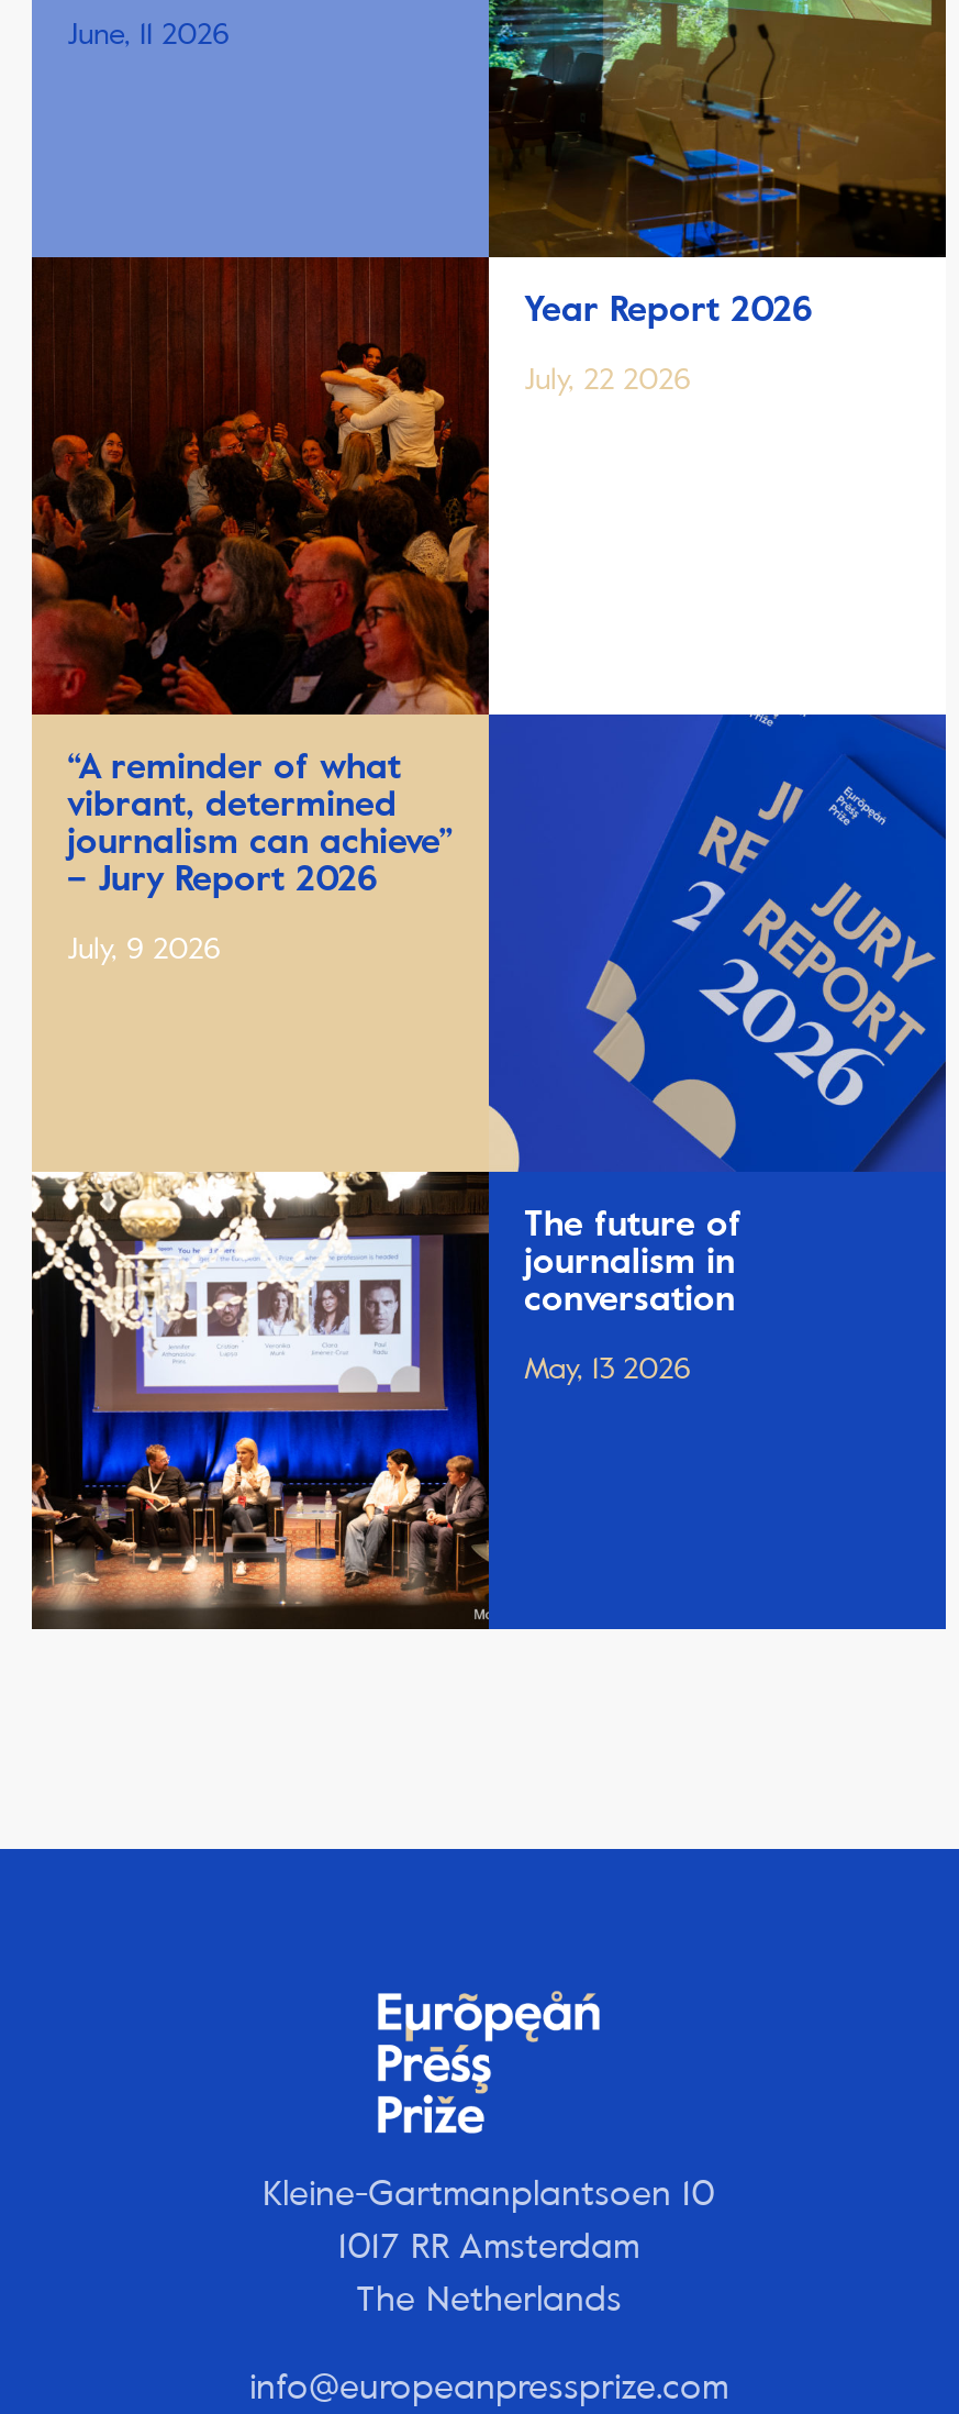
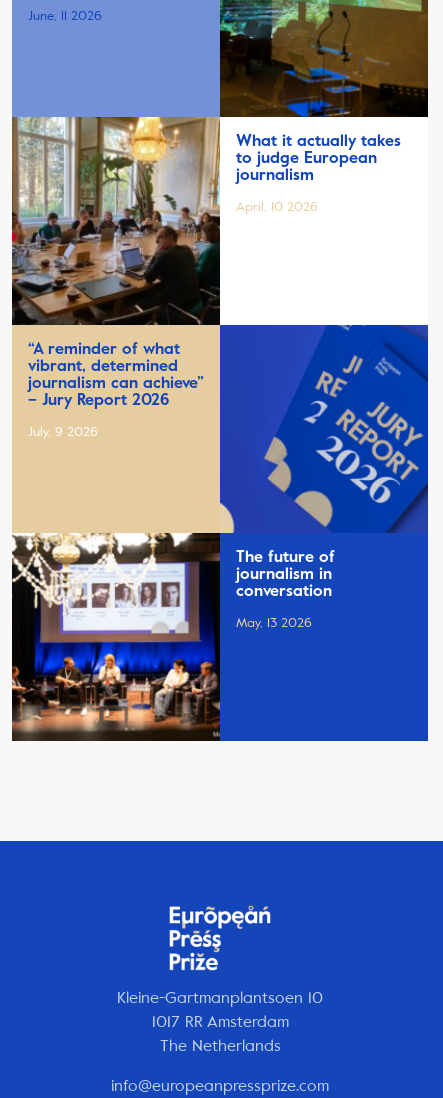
- [image]
- Year Report 2026
+ [image]
+ What it actually takes
+ to judge European
+ journalism

- July, 22 2026
+ April, 10 2026
